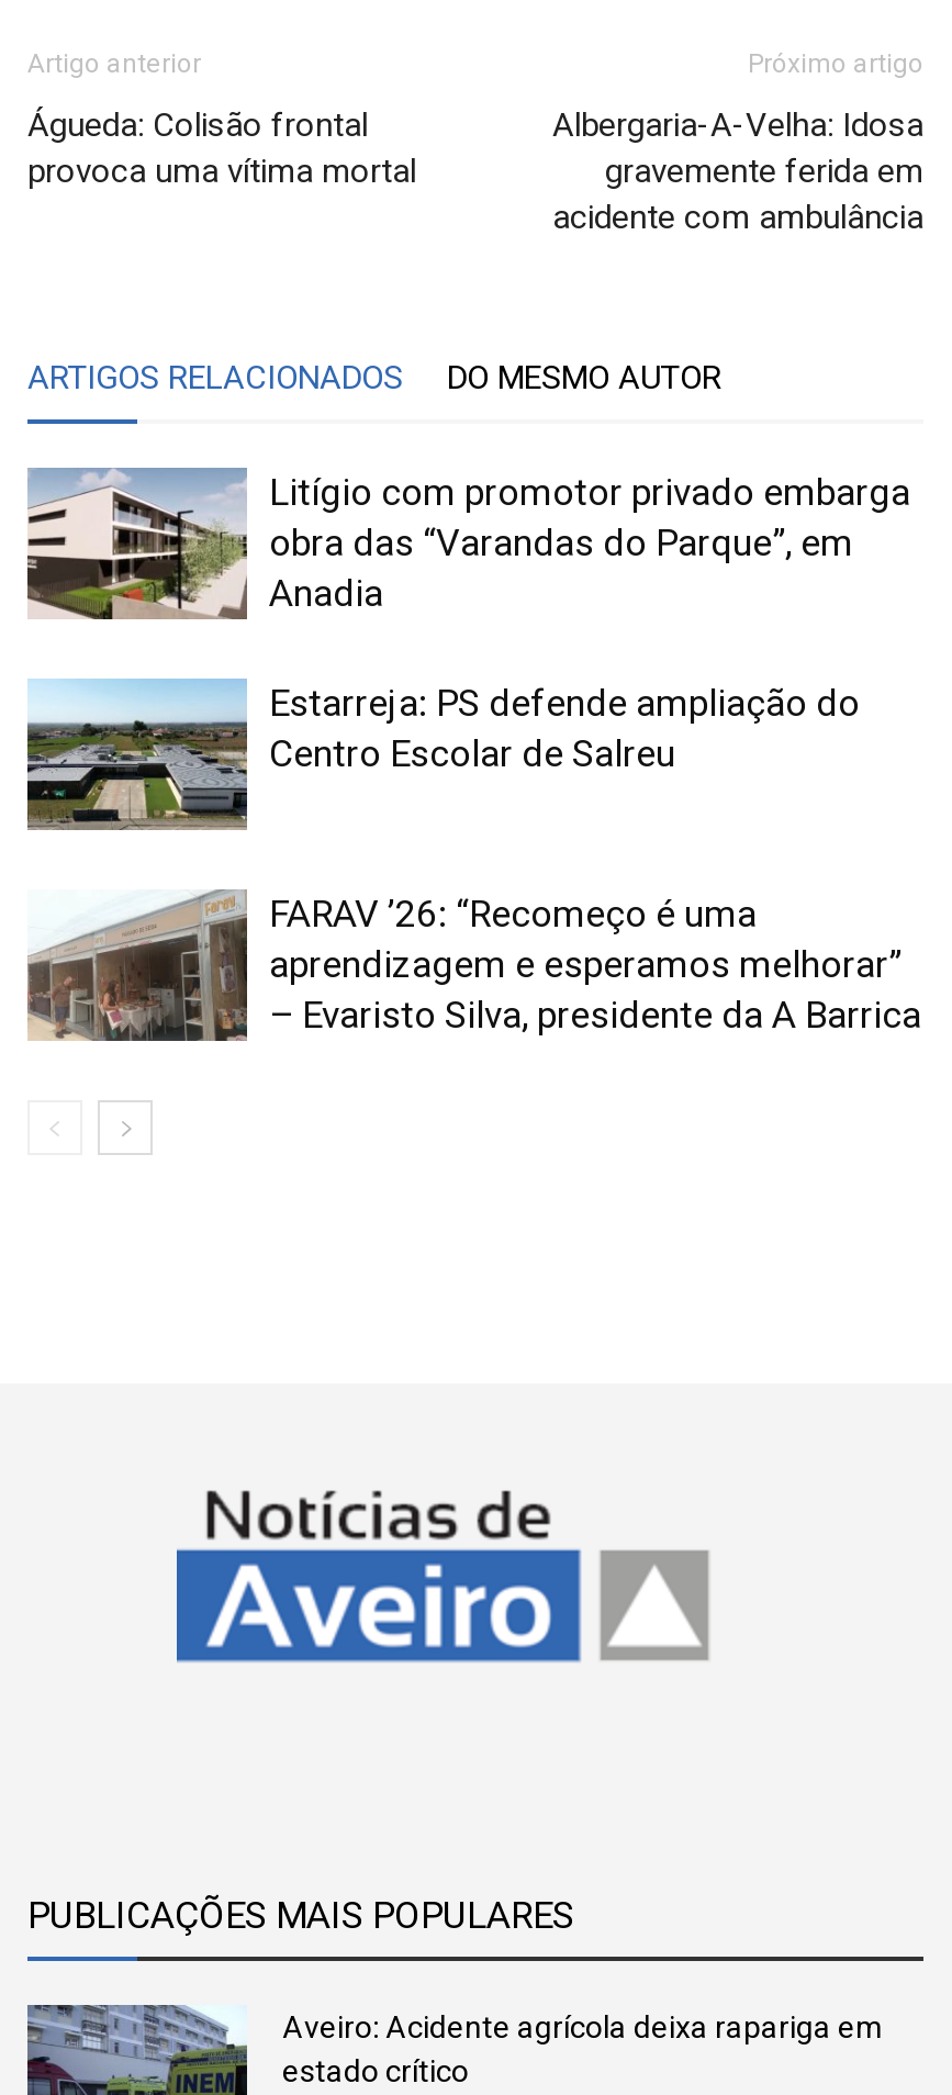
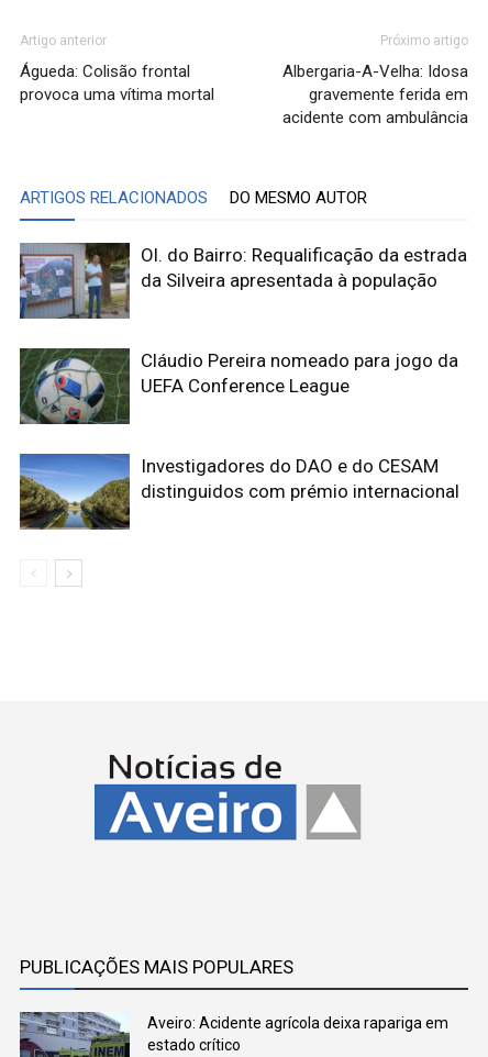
- [image]
- Litígio com promotor privado embarga
- obra das “Varandas do Parque”, em
- Anadia
+ [image]
+ Ol. do Bairro: Requalificação da estrada
+ da Silveira apresentada à população

- [image]
- Estarreja: PS defende ampliação do
- Centro Escolar de Salreu
+ [image]
+ Cláudio Pereira nomeado para jogo da
+ UEFA Conference League

- [image]
- FARAV ’26: “Recomeço é uma
- aprendizagem e esperamos melhorar”
- – Evaristo Silva, presidente da A Barrica
+ [image]
+ Investigadores do DAO e do CESAM
+ distinguidos com prémio internacional
